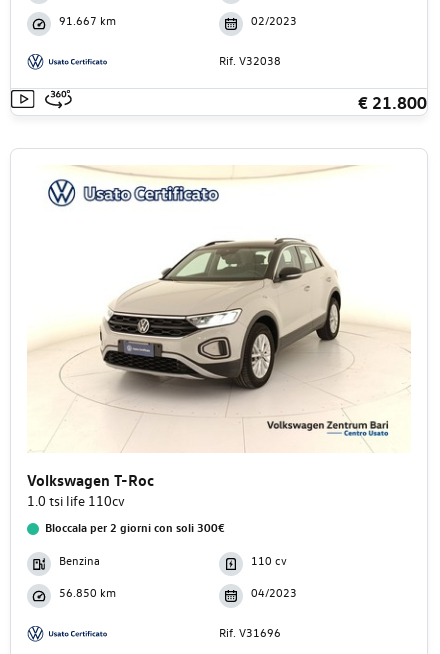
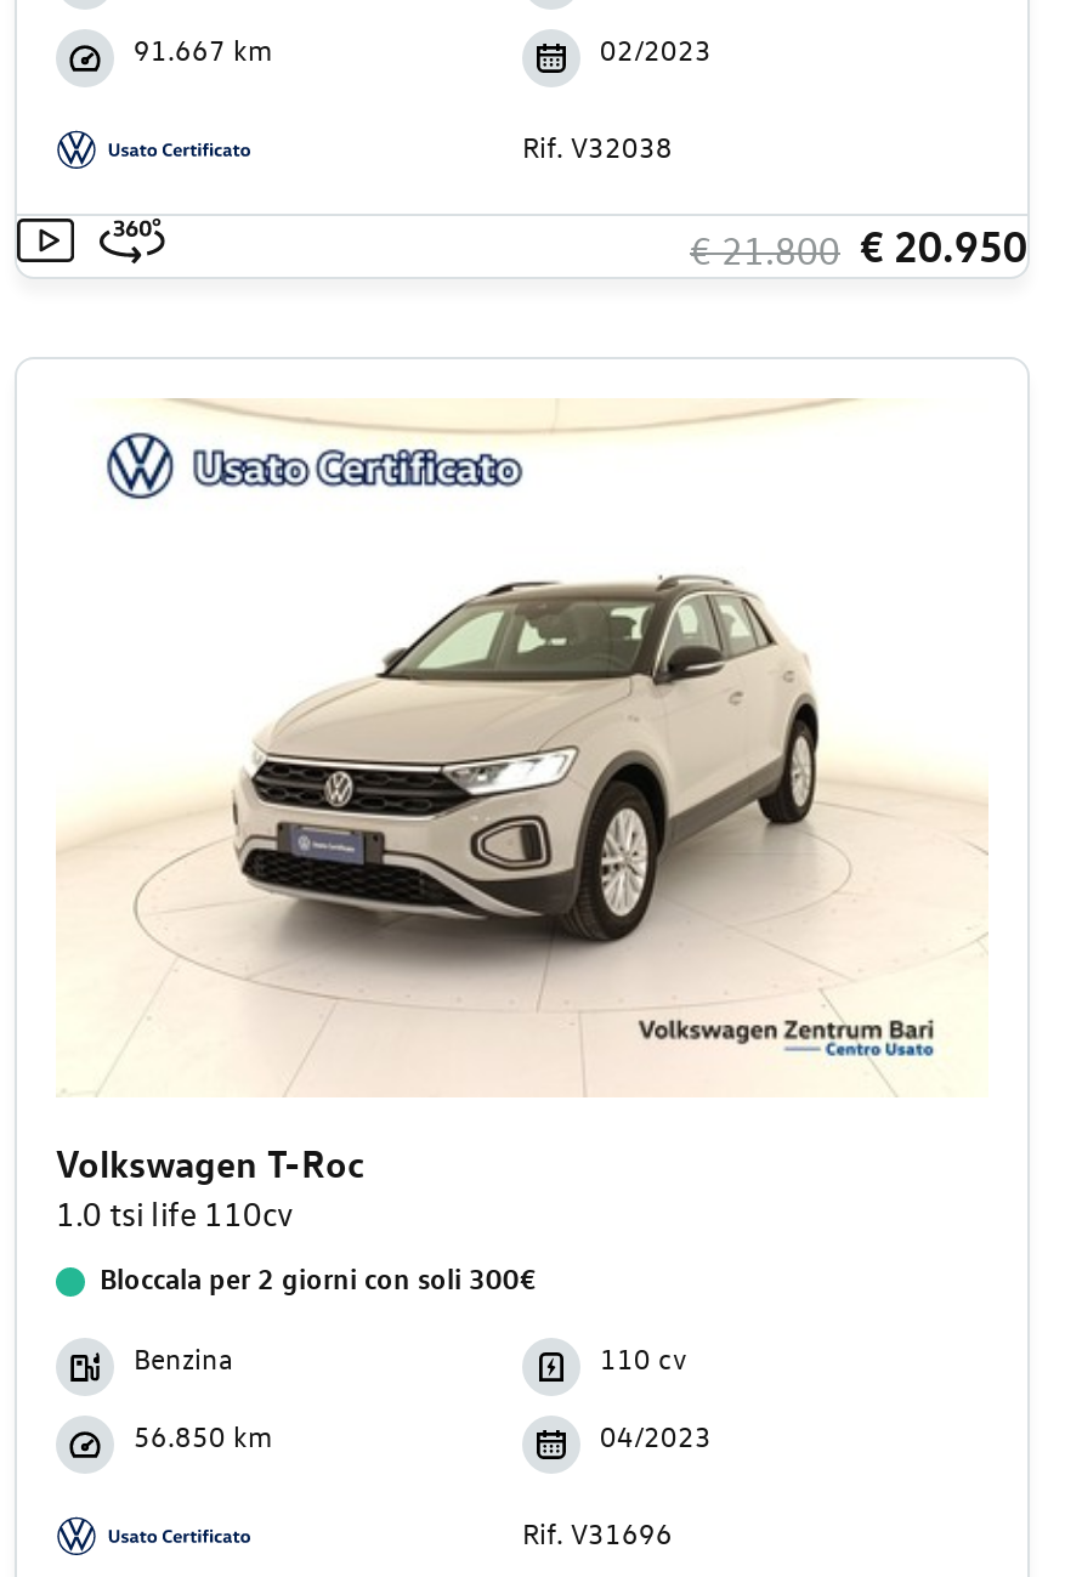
- € 21.800
+ € 21.800 € 20.950
